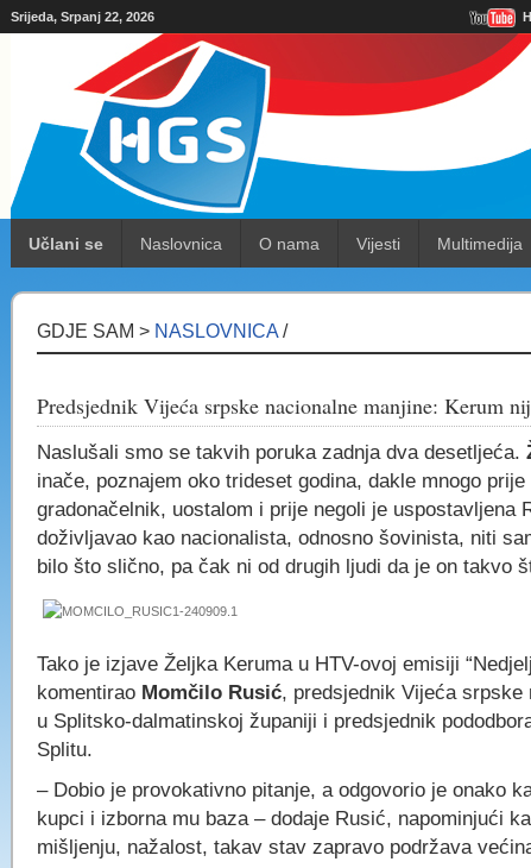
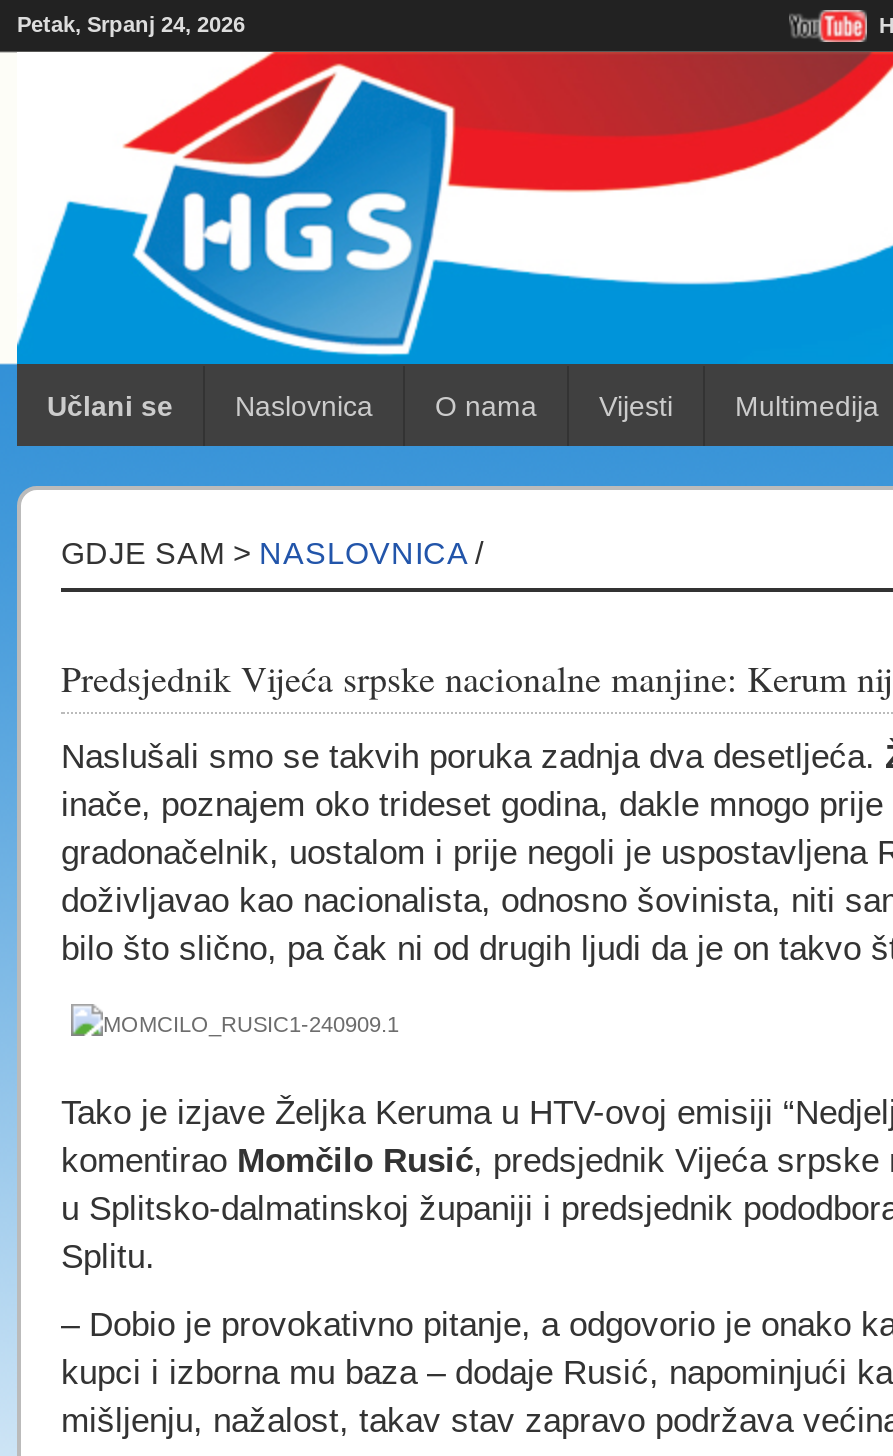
- Srijeda, Srpanj 22, 2026
+ Petak, Srpanj 24, 2026
